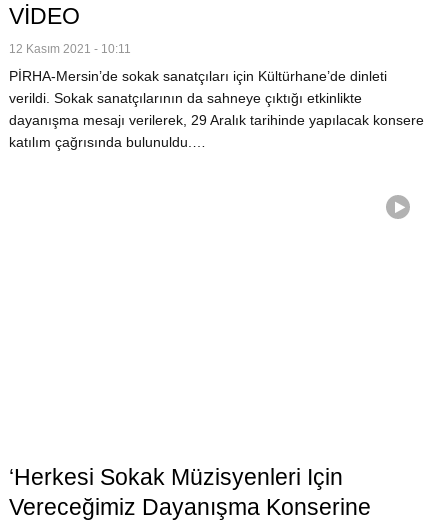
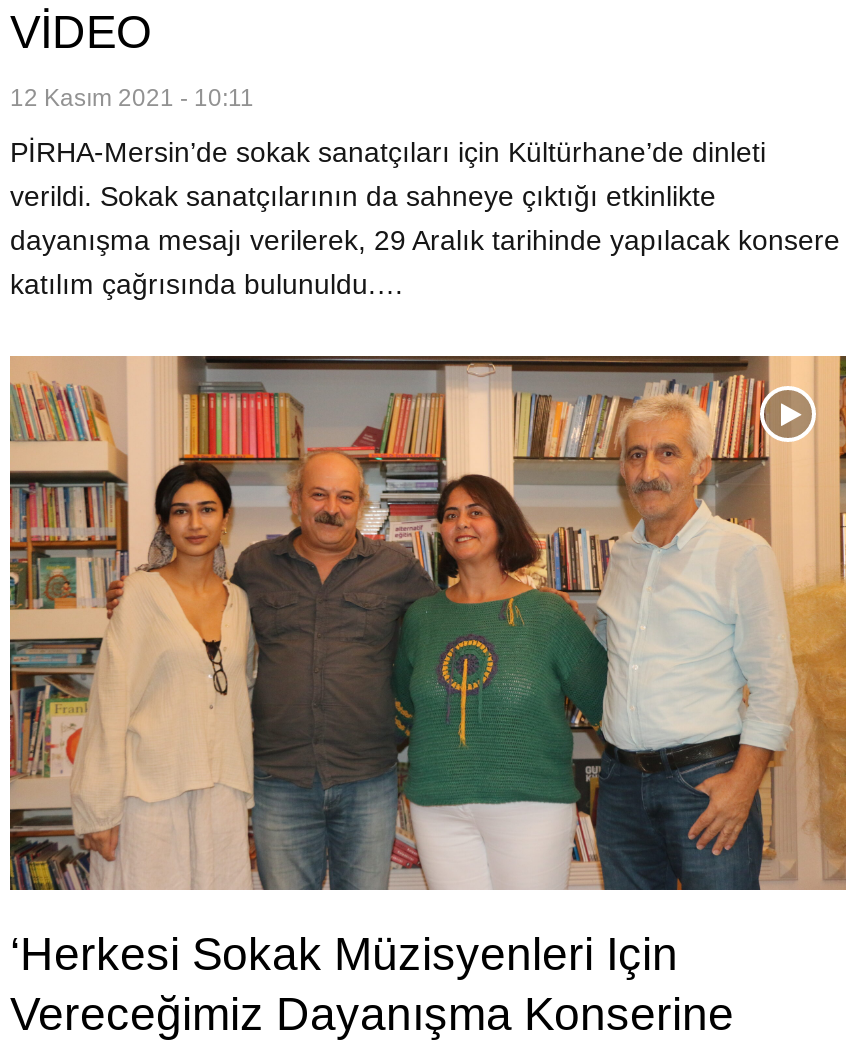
+ [image]
